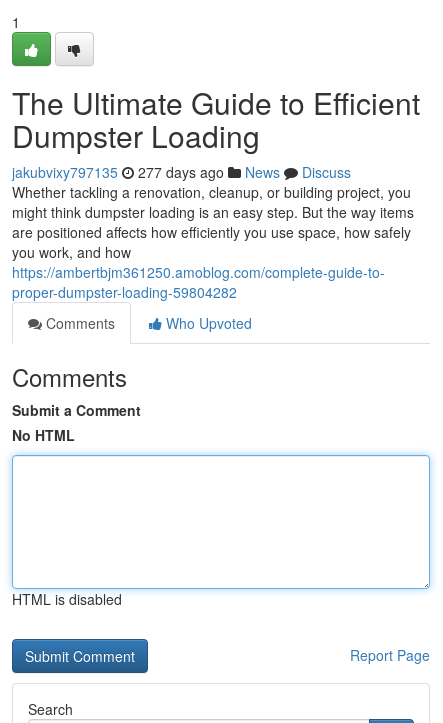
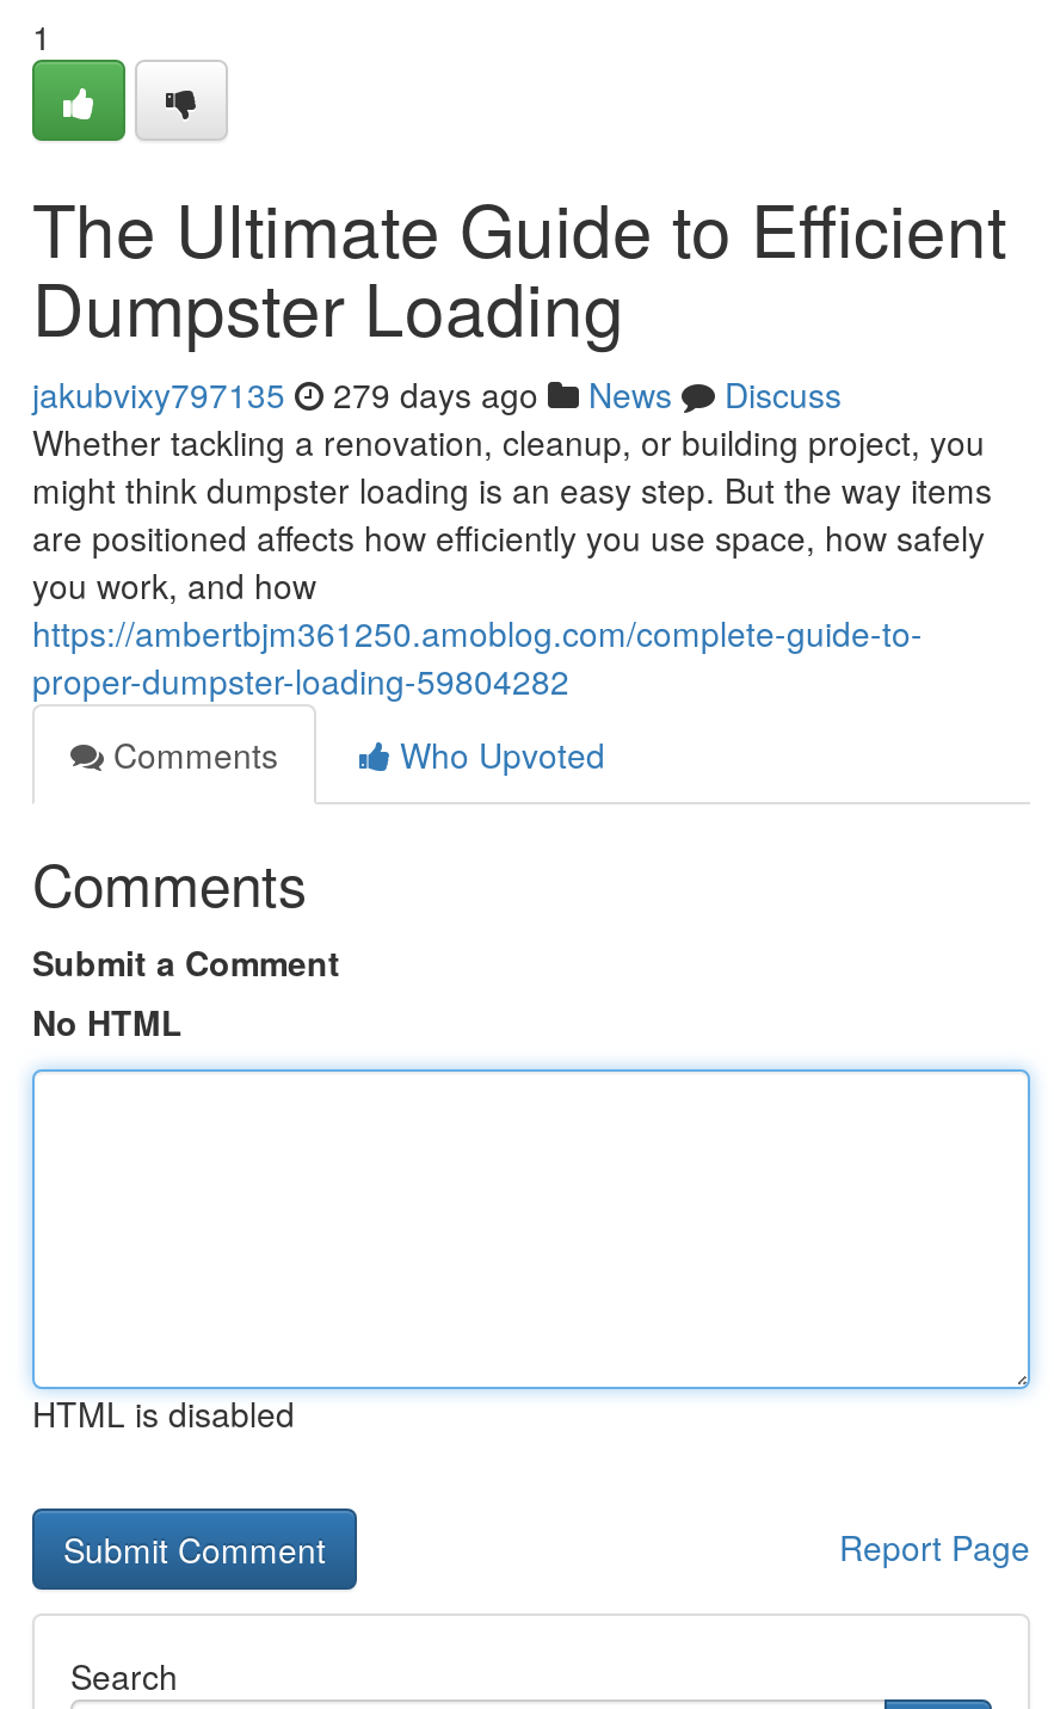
- jakubvixy797135 277 days ago News Discuss
+ jakubvixy797135 279 days ago News Discuss
